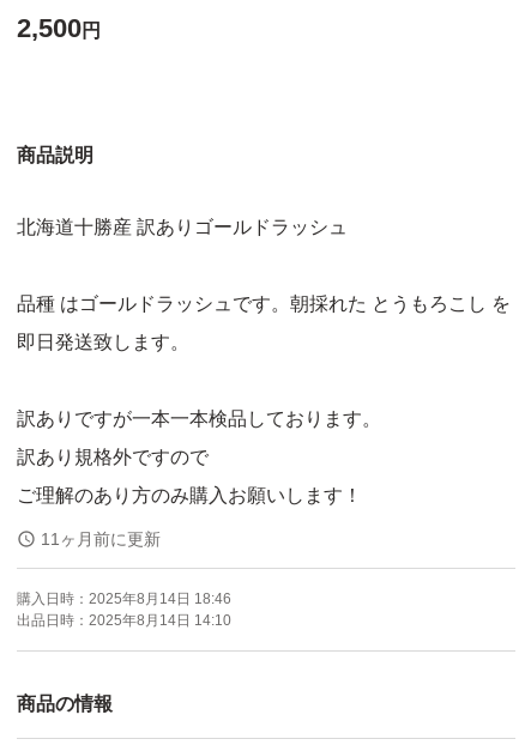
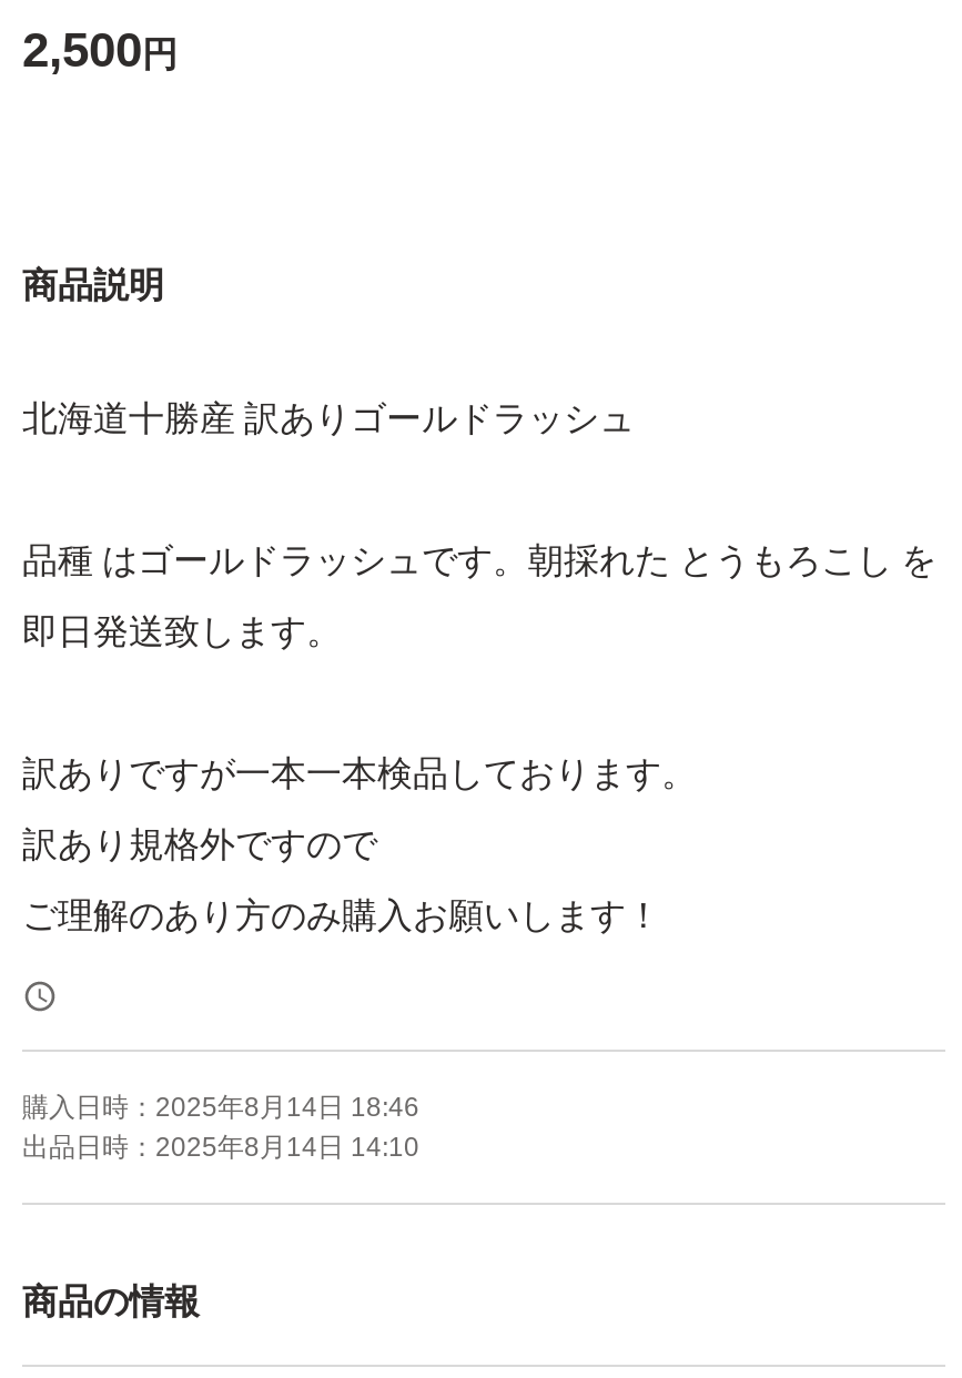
- 11ヶ月前に更新
